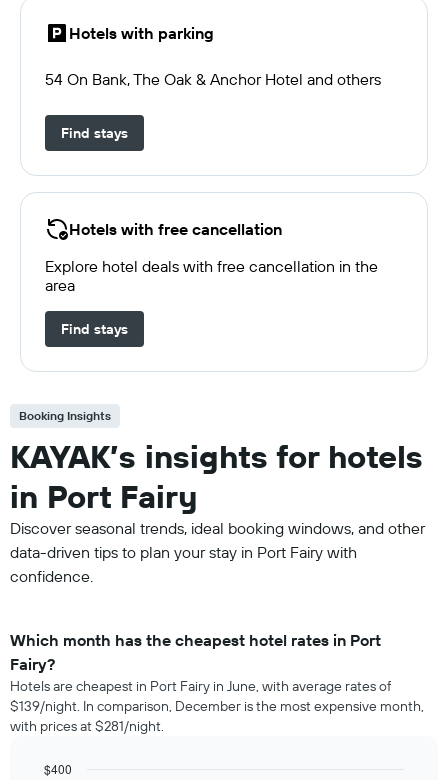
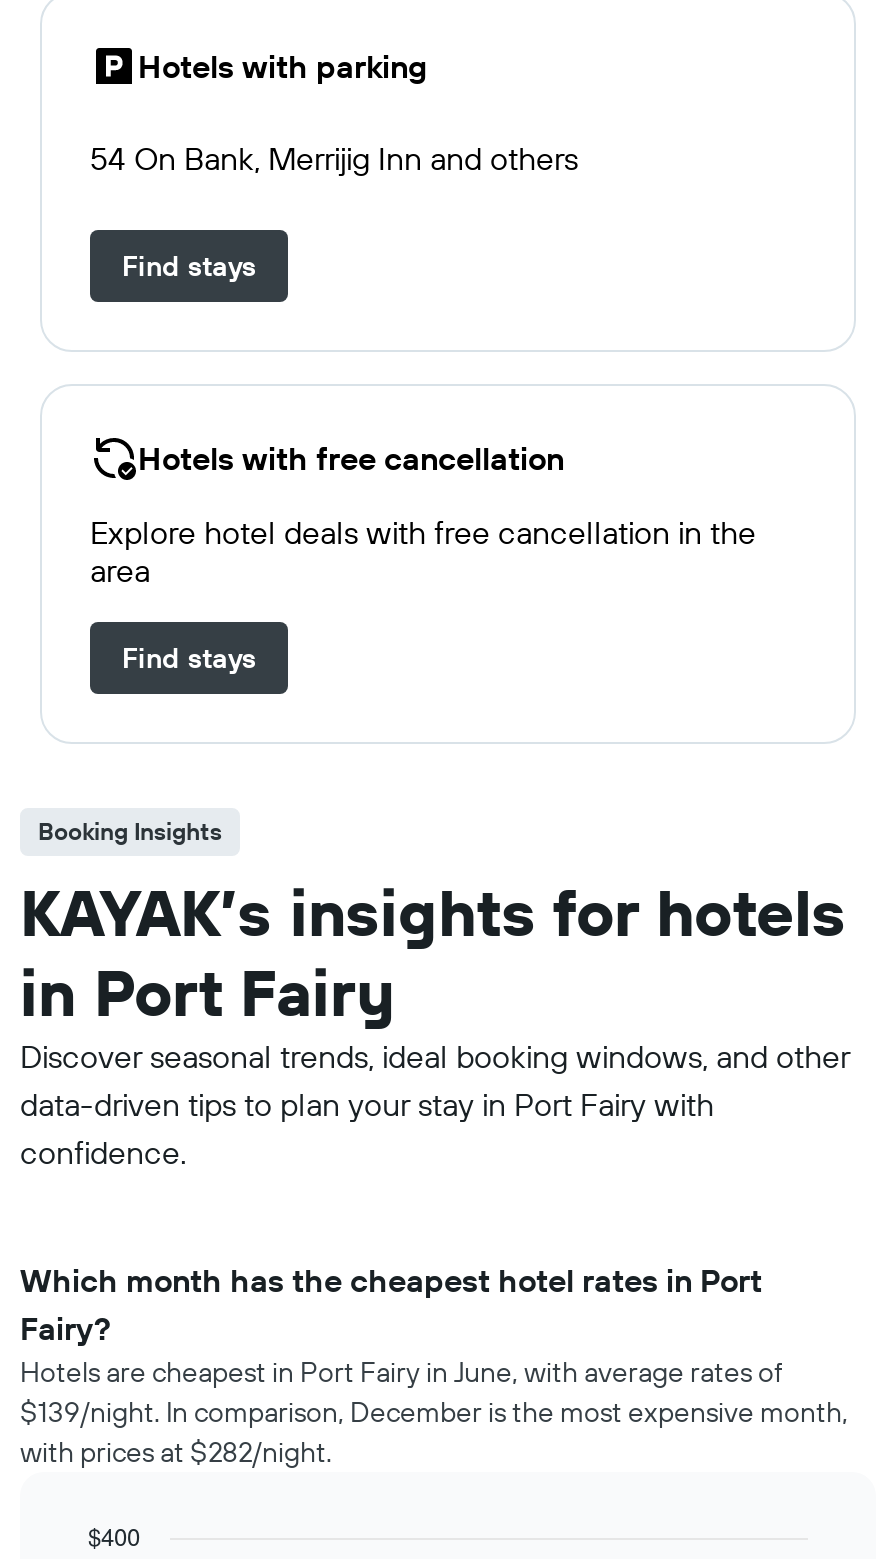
- 54 On Bank, The Oak & Anchor Hotel and others
+ 54 On Bank, Merrijig Inn and others

- with prices at $281/night.
+ with prices at $282/night.
